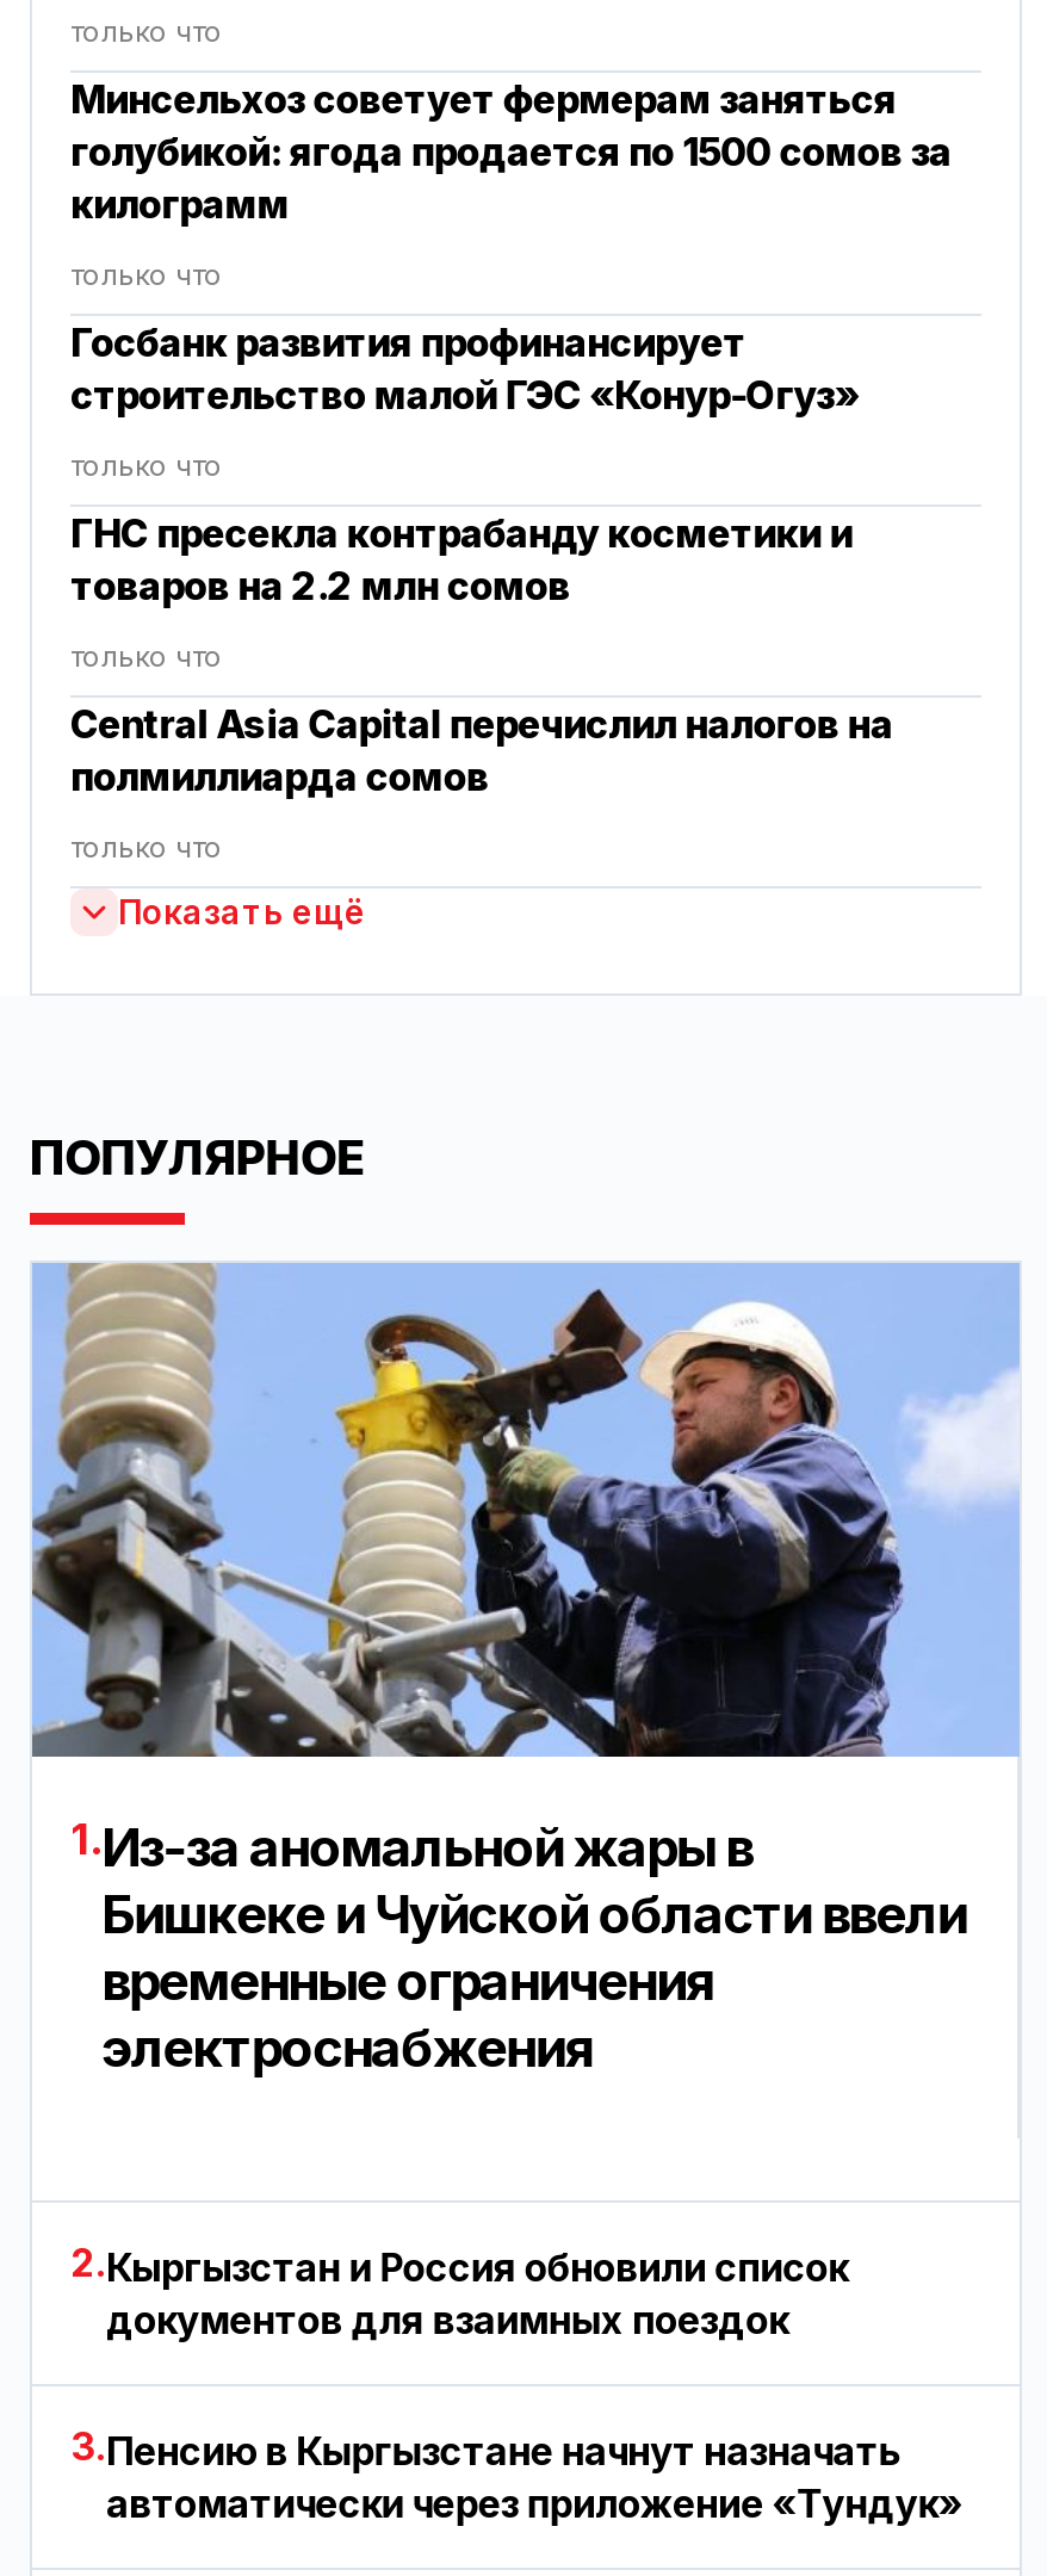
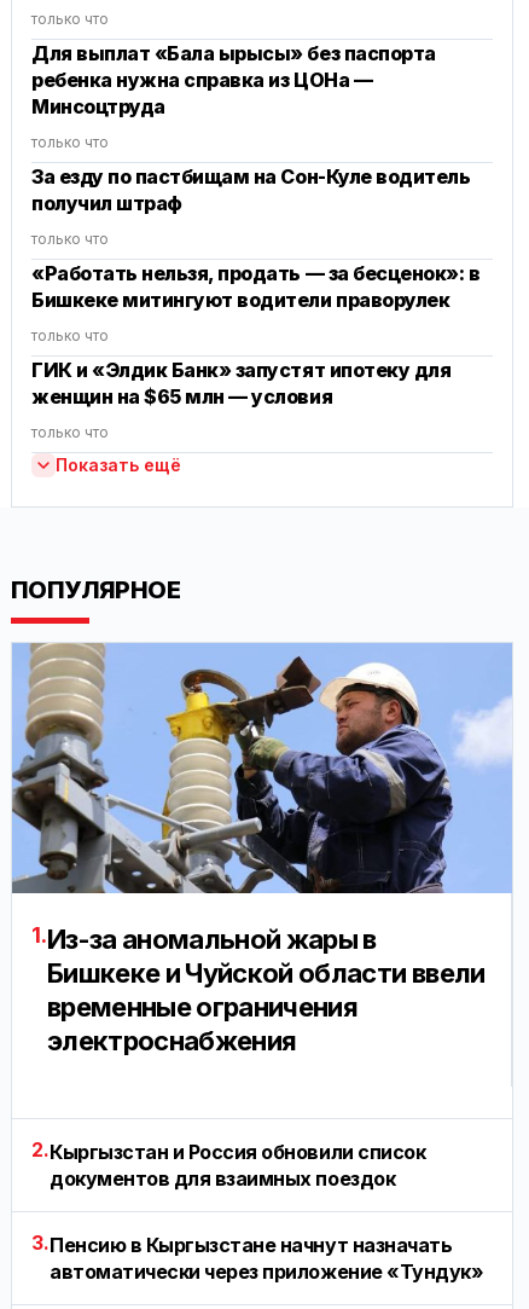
- Минсельхоз советует фермерам заняться
- голубикой: ягода продается по 1500 сомов за
- килограмм
+ Для выплат «Бала ырысы» без паспорта
+ ребенка нужна справка из ЦОНа —
+ Минсоцтруда

- Госбанк развития профинансирует
- строительство малой ГЭС «Конур-Огуз»
+ За езду по пастбищам на Сон-Куле водитель
+ получил штраф

- ГНС пресекла контрабанду косметики и
- товаров на 2.2 млн сомов
+ «Работать нельзя, продать — за бесценок»: в
+ Бишкеке митингуют водители праворулек

- Central Asia Capital перечислил налогов на
- полмиллиарда сомов
+ ГИК и «Элдик Банк» запустят ипотеку для
+ женщин на $65 млн — условия
